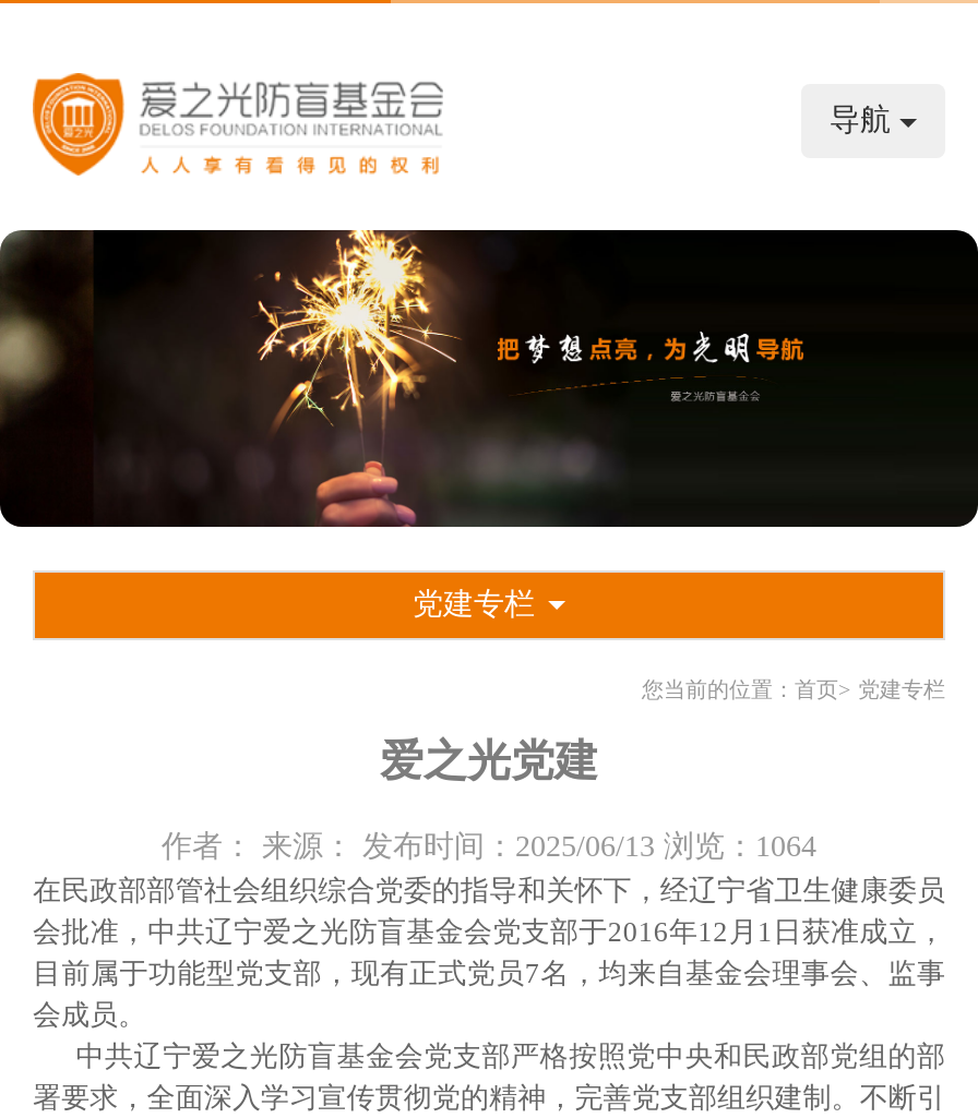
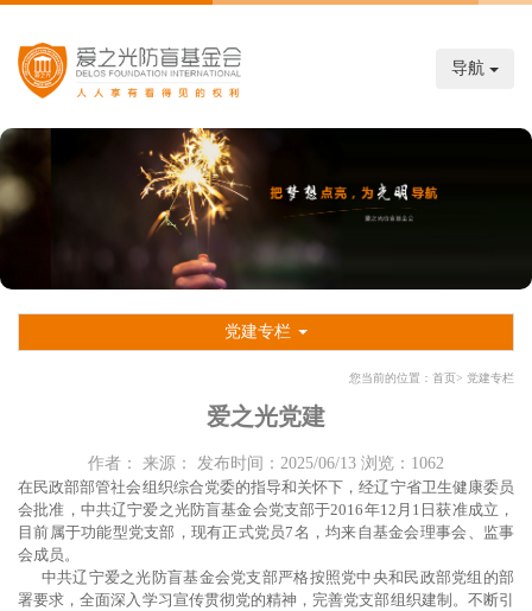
- 作者： 来源： 发布时间：2025/06/13 浏览：1064
+ 作者： 来源： 发布时间：2025/06/13 浏览：1062
